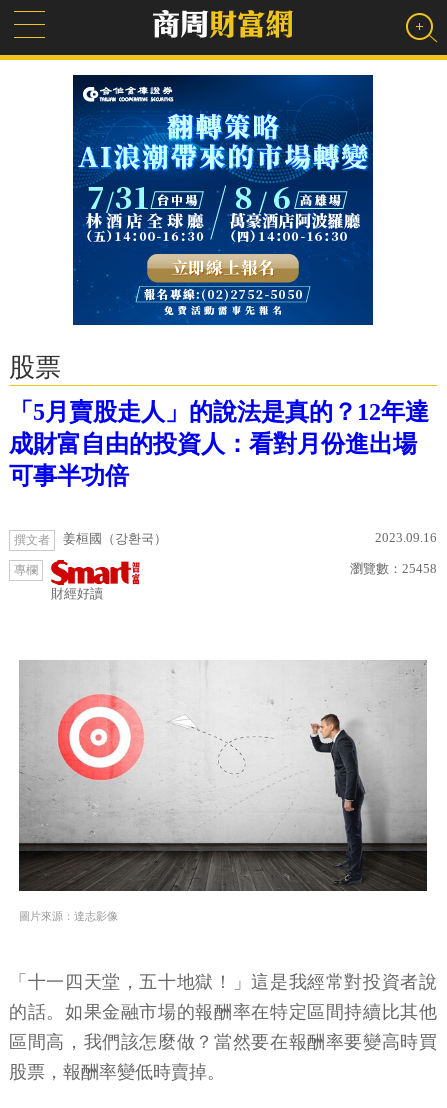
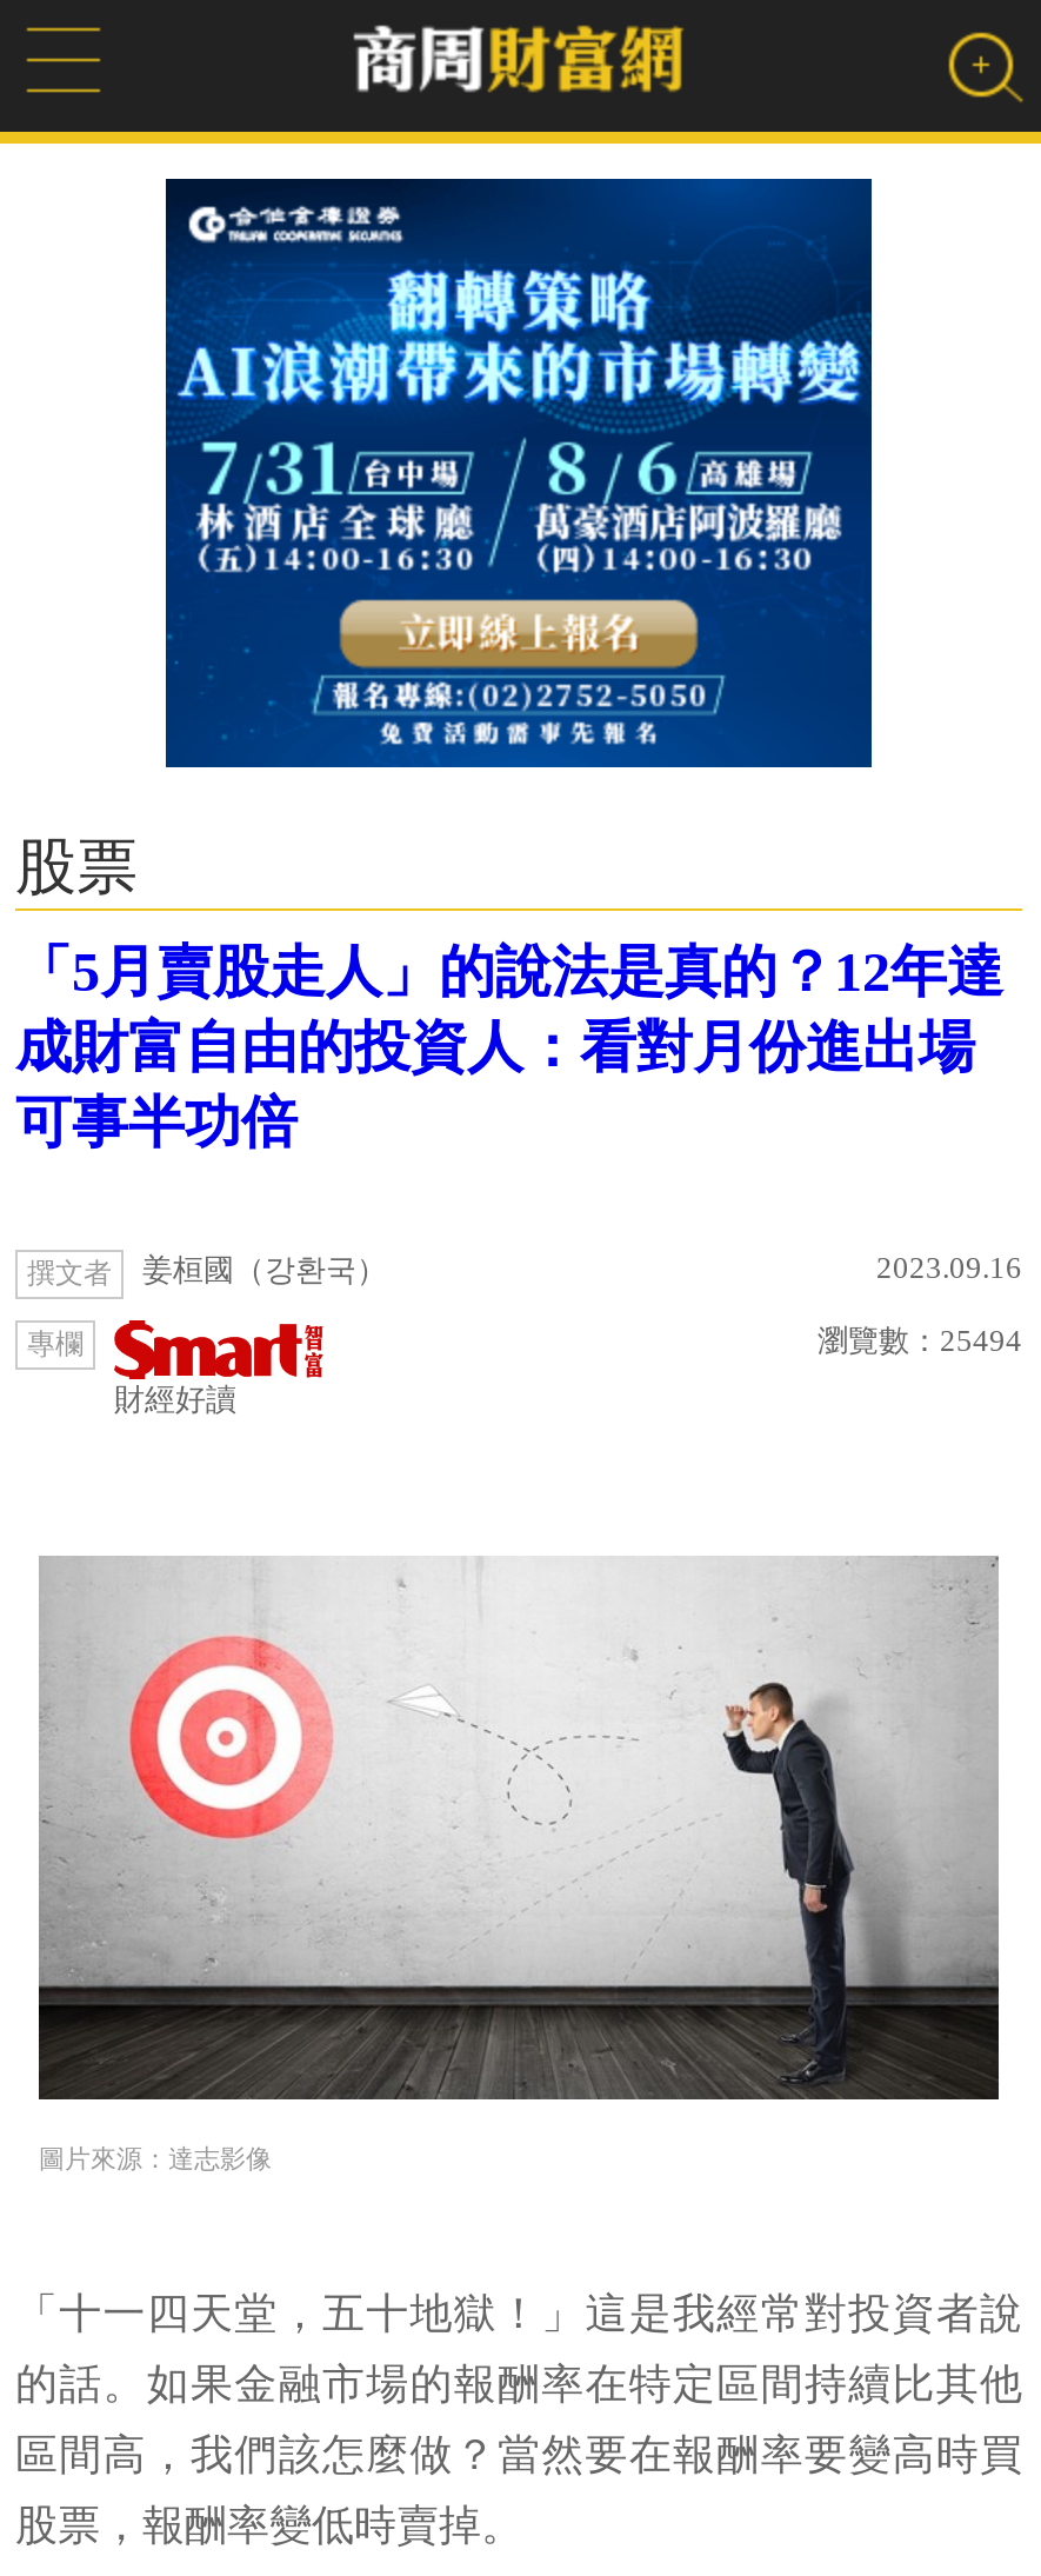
- 瀏覽數：25458
+ 瀏覽數：25494
